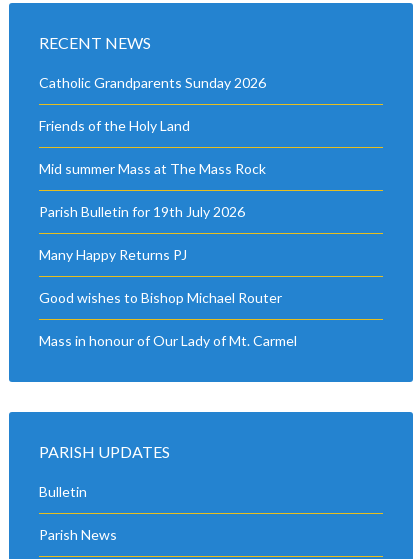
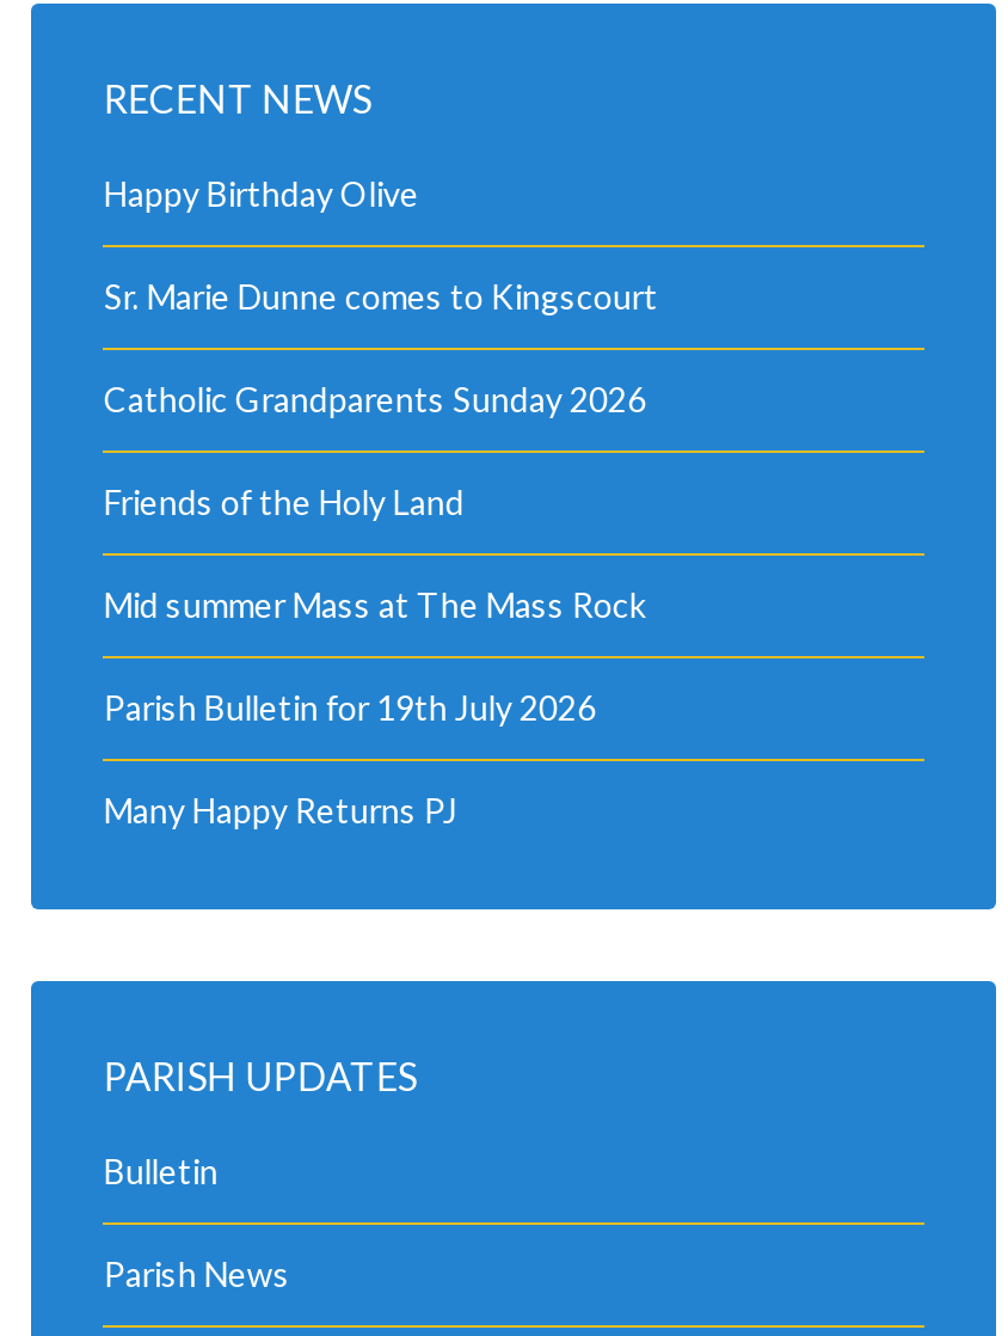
+ Happy Birthday Olive
+ Sr. Marie Dunne comes to Kingscourt

moved down: Catholic Grandparents Sunday 2026 | Friends of the Holy Land | Mid summer Mass at The Mass Rock | Parish Bulletin for 19th July 2026 | Many Happy Returns PJ

- Good wishes to Bishop Michael Router
- Mass in honour of Our Lady of Mt. Carmel
